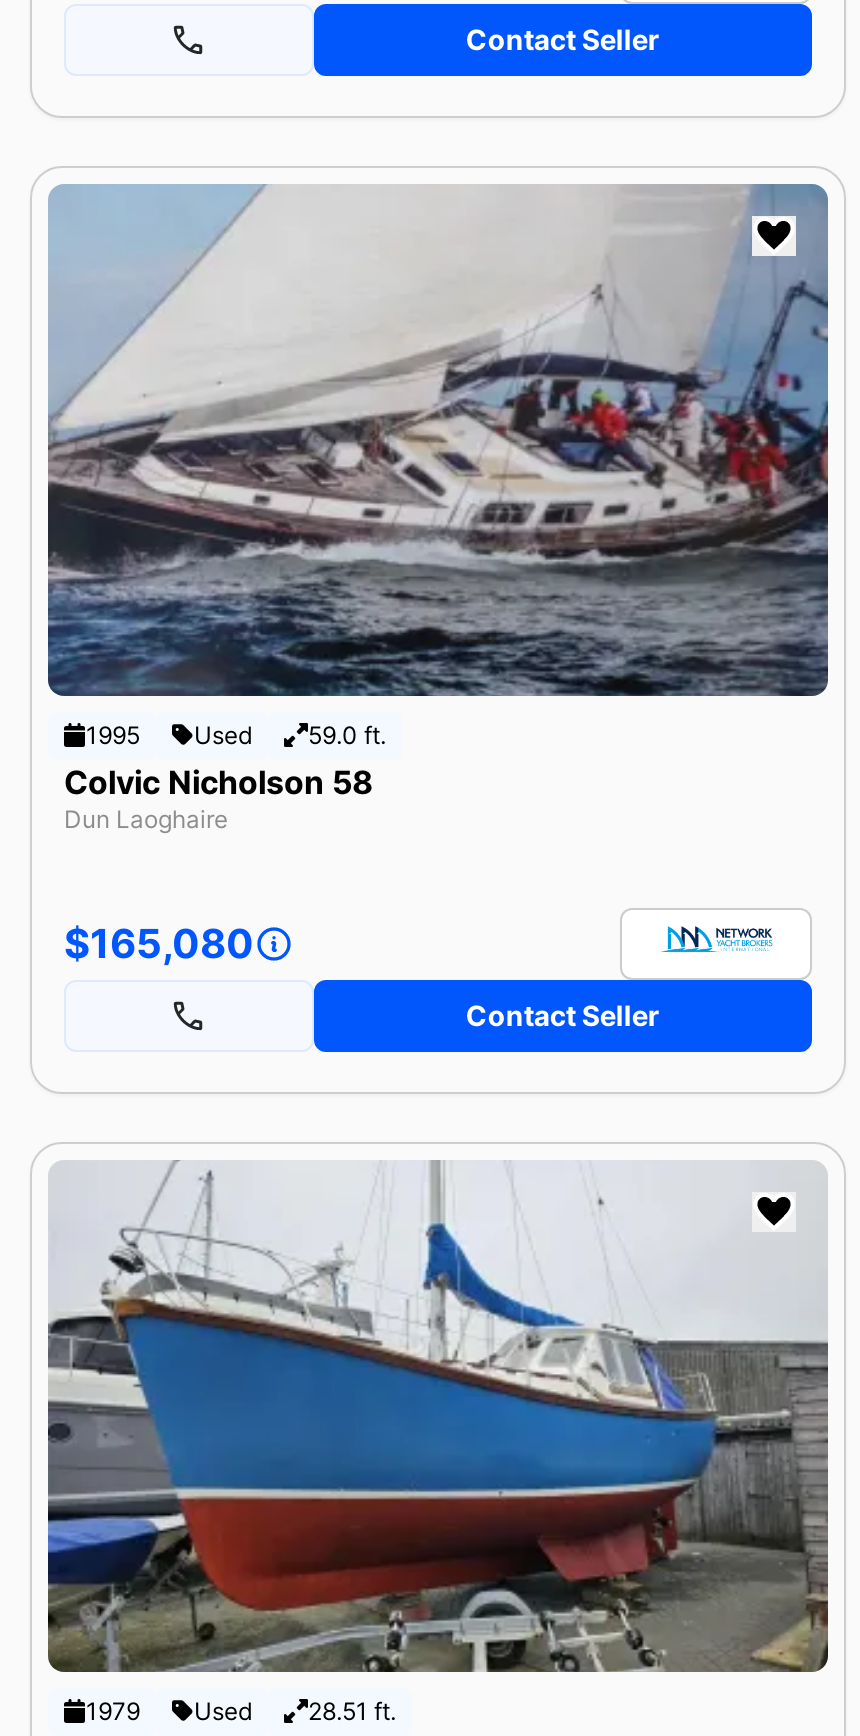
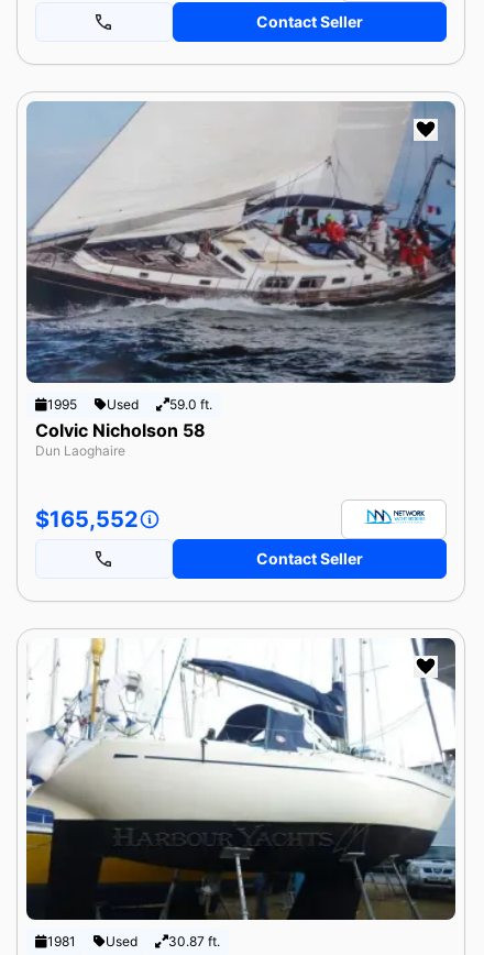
- $165,080
+ $165,552

- [image]
- 1979
+ [image]
+ 1981

- 28.51 ft.
+ 30.87 ft.
